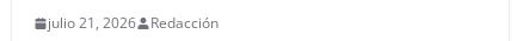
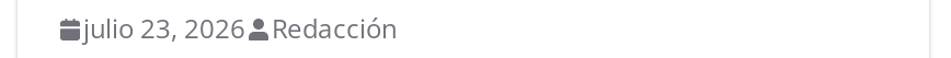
- julio 21, 2026 Redacción
+ julio 23, 2026 Redacción
